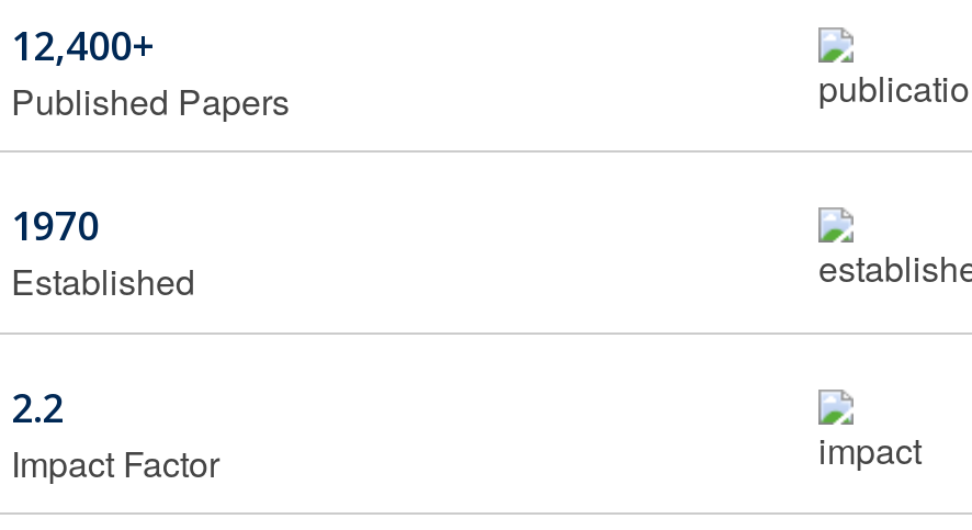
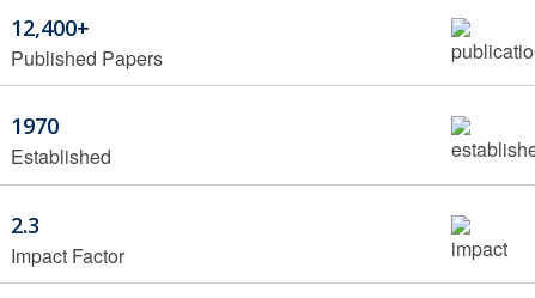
- 2.2
+ 2.3
